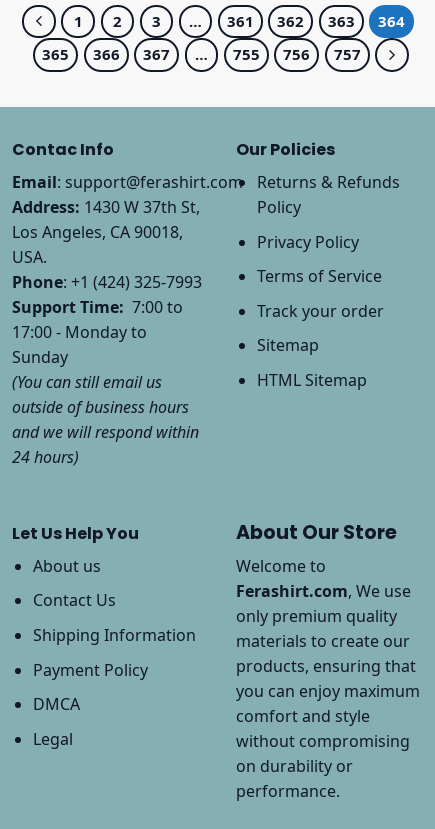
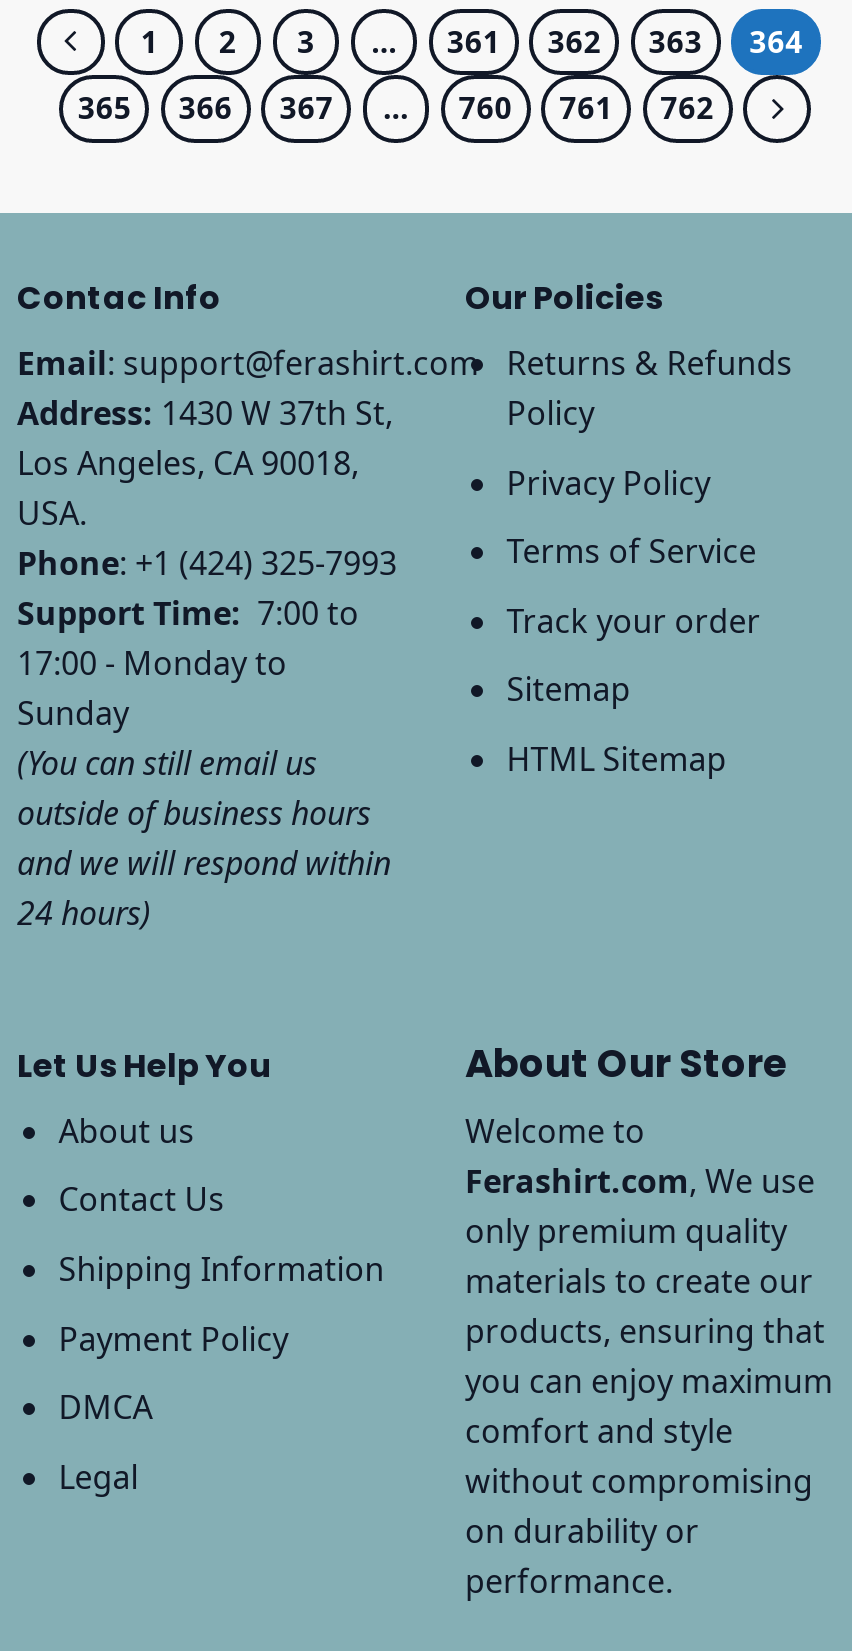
- 755
+ 760

- 756
+ 761

- 757
+ 762
